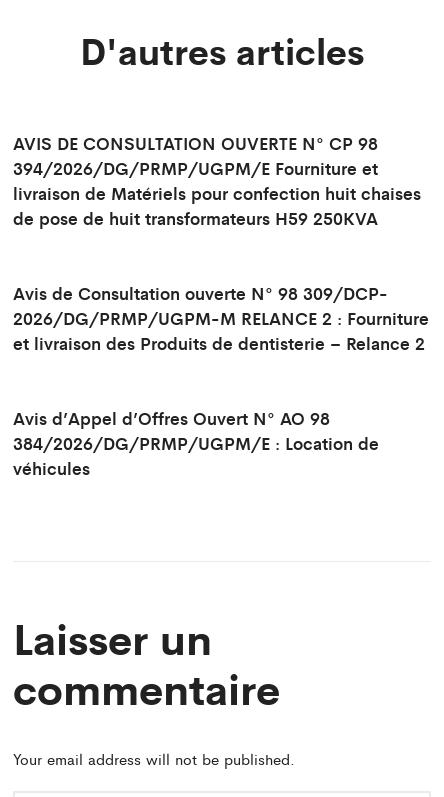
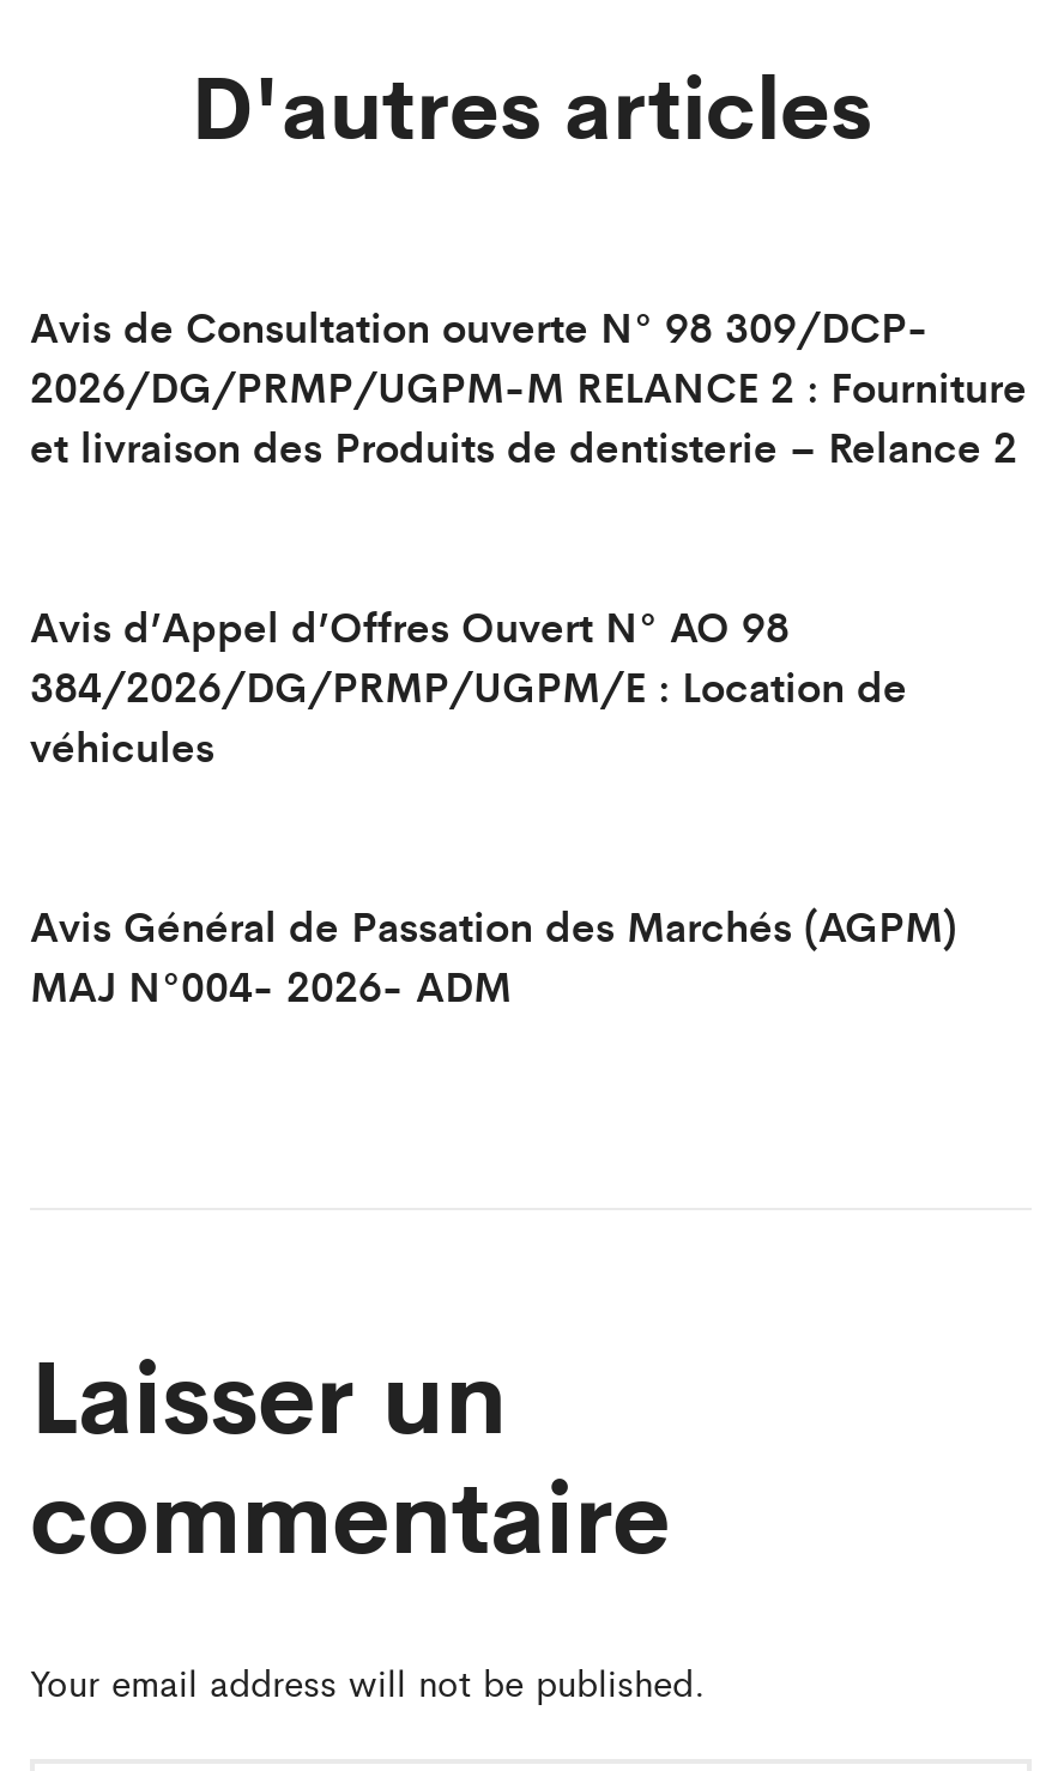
- AVIS DE CONSULTATION OUVERTE N° CP 98
- 394/2026/DG/PRMP/UGPM/E Fourniture et
- livraison de Matériels pour confection huit chaises
- de pose de huit transformateurs H59 250KVA

moved up: Avis de Consultation ouverte N° 98 309/DCP- | 2026/DG/PRMP/UGPM-M RELANCE 2 : Fourniture | et livraison des Produits de dentisterie – Relance 2 | Avis d’Appel d’Offres Ouvert N° AO 98 | 384/2026/DG/PRMP/UGPM/E : Location de | véhicules

+ Avis Général de Passation des Marchés (AGPM)
+ MAJ N°004- 2026- ADM
